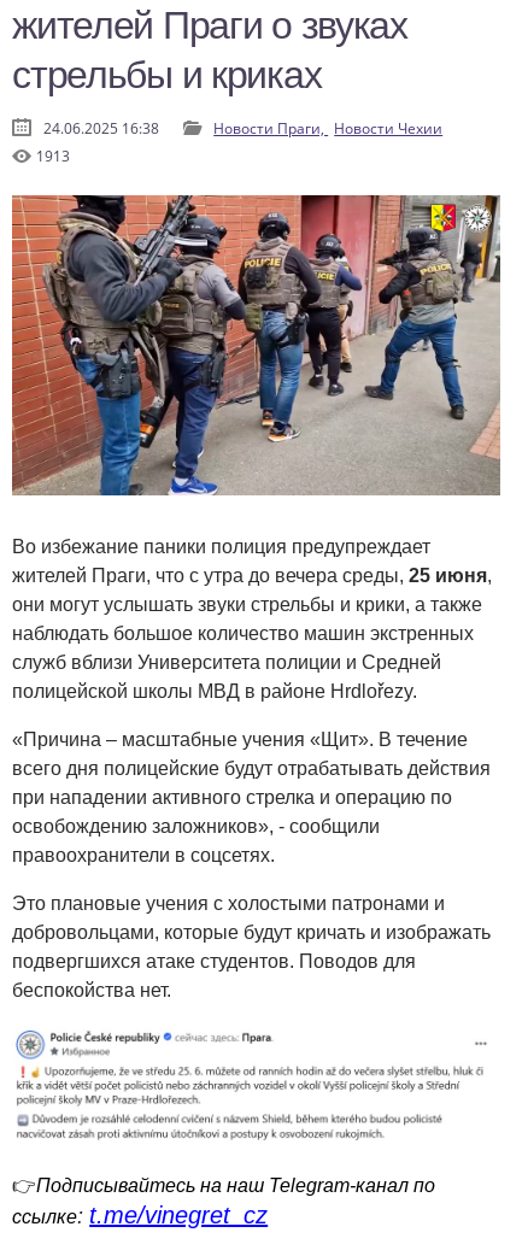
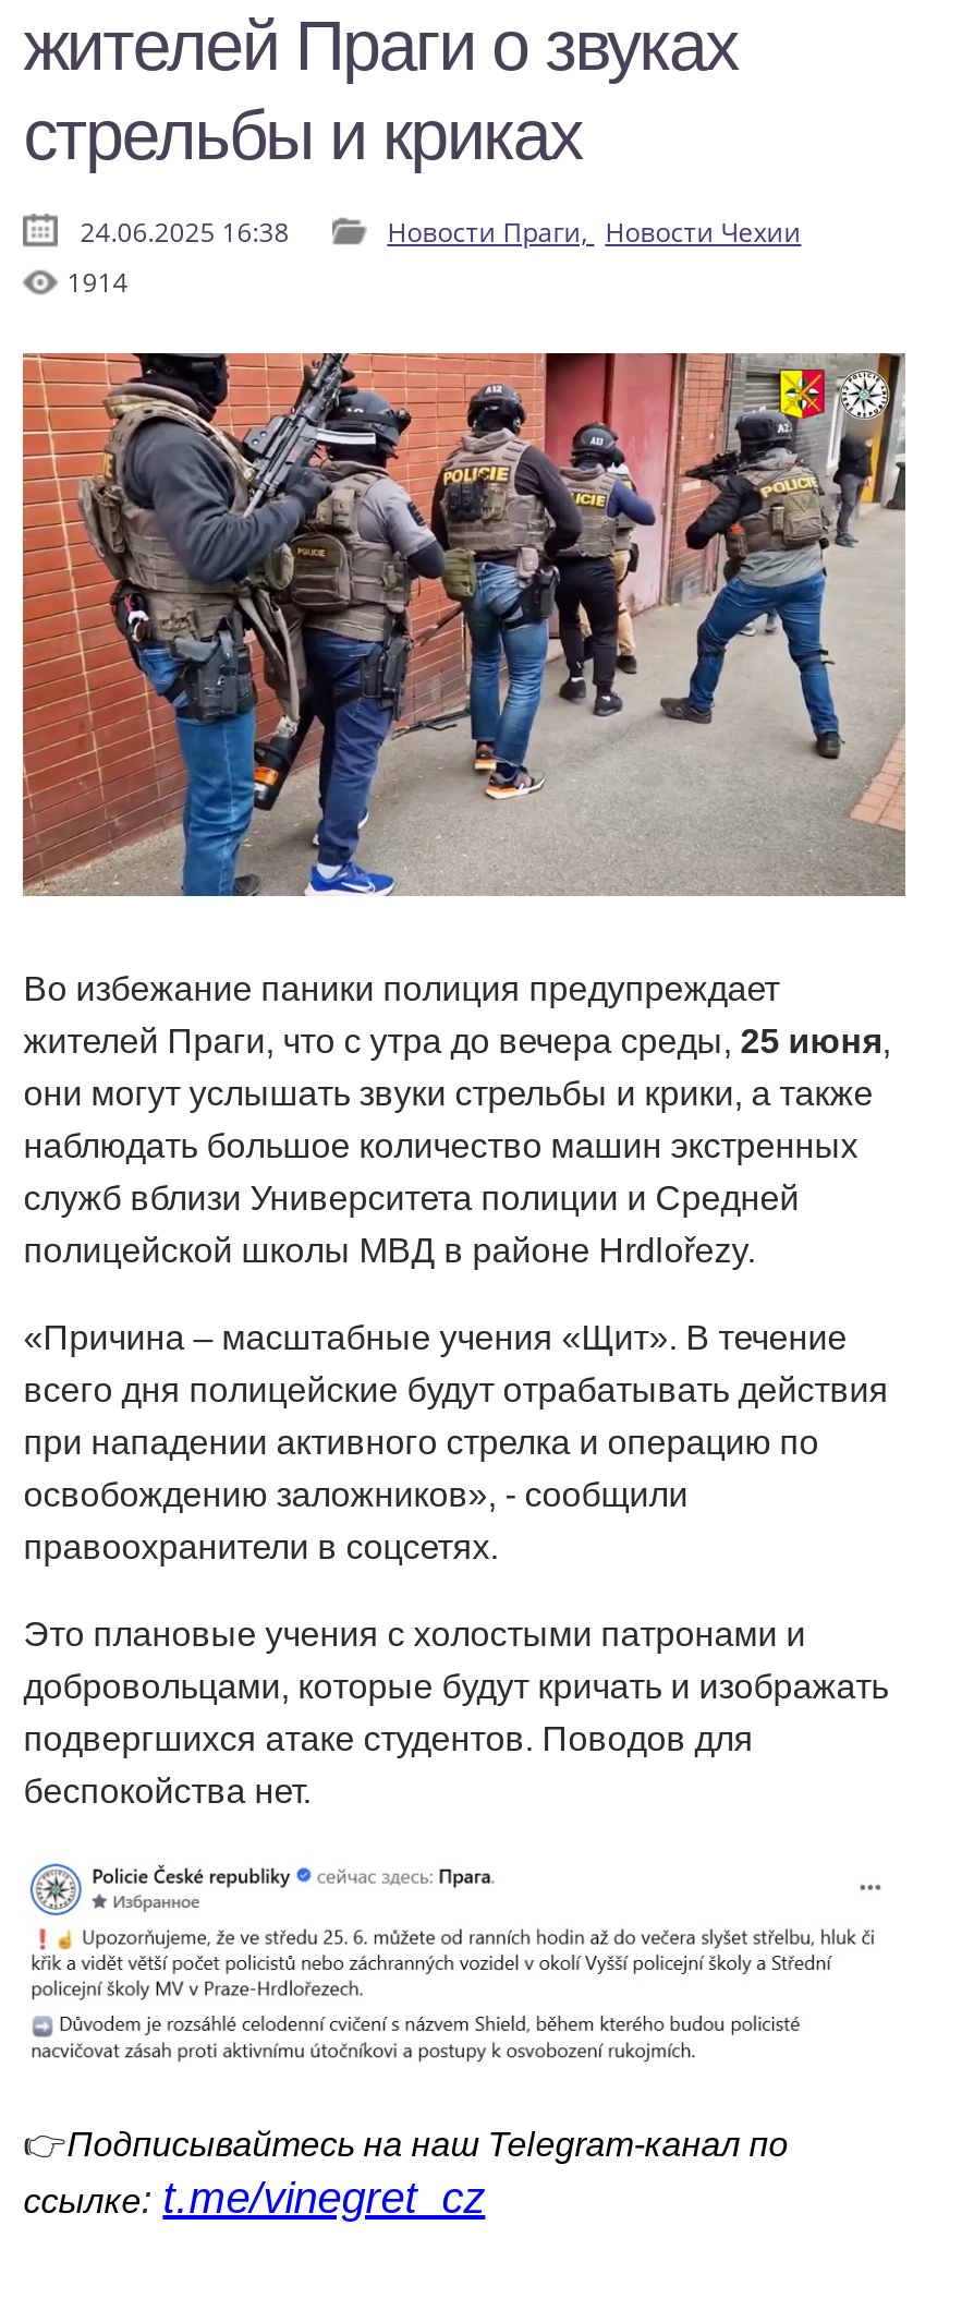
- 1913
+ 1914
